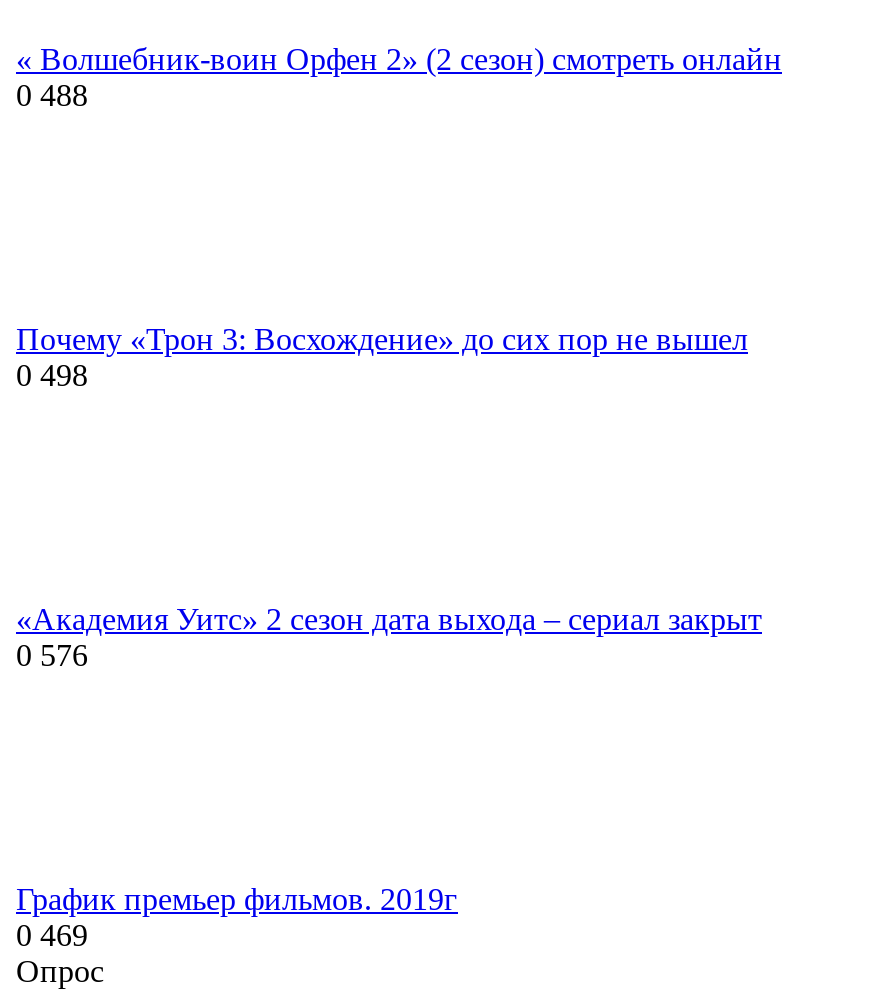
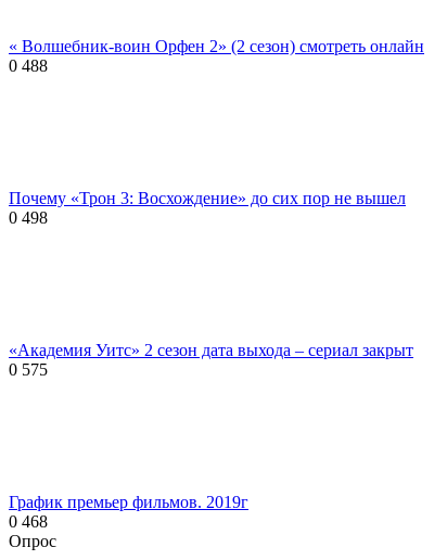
- 0 576
+ 0 575

- 0 469
+ 0 468
